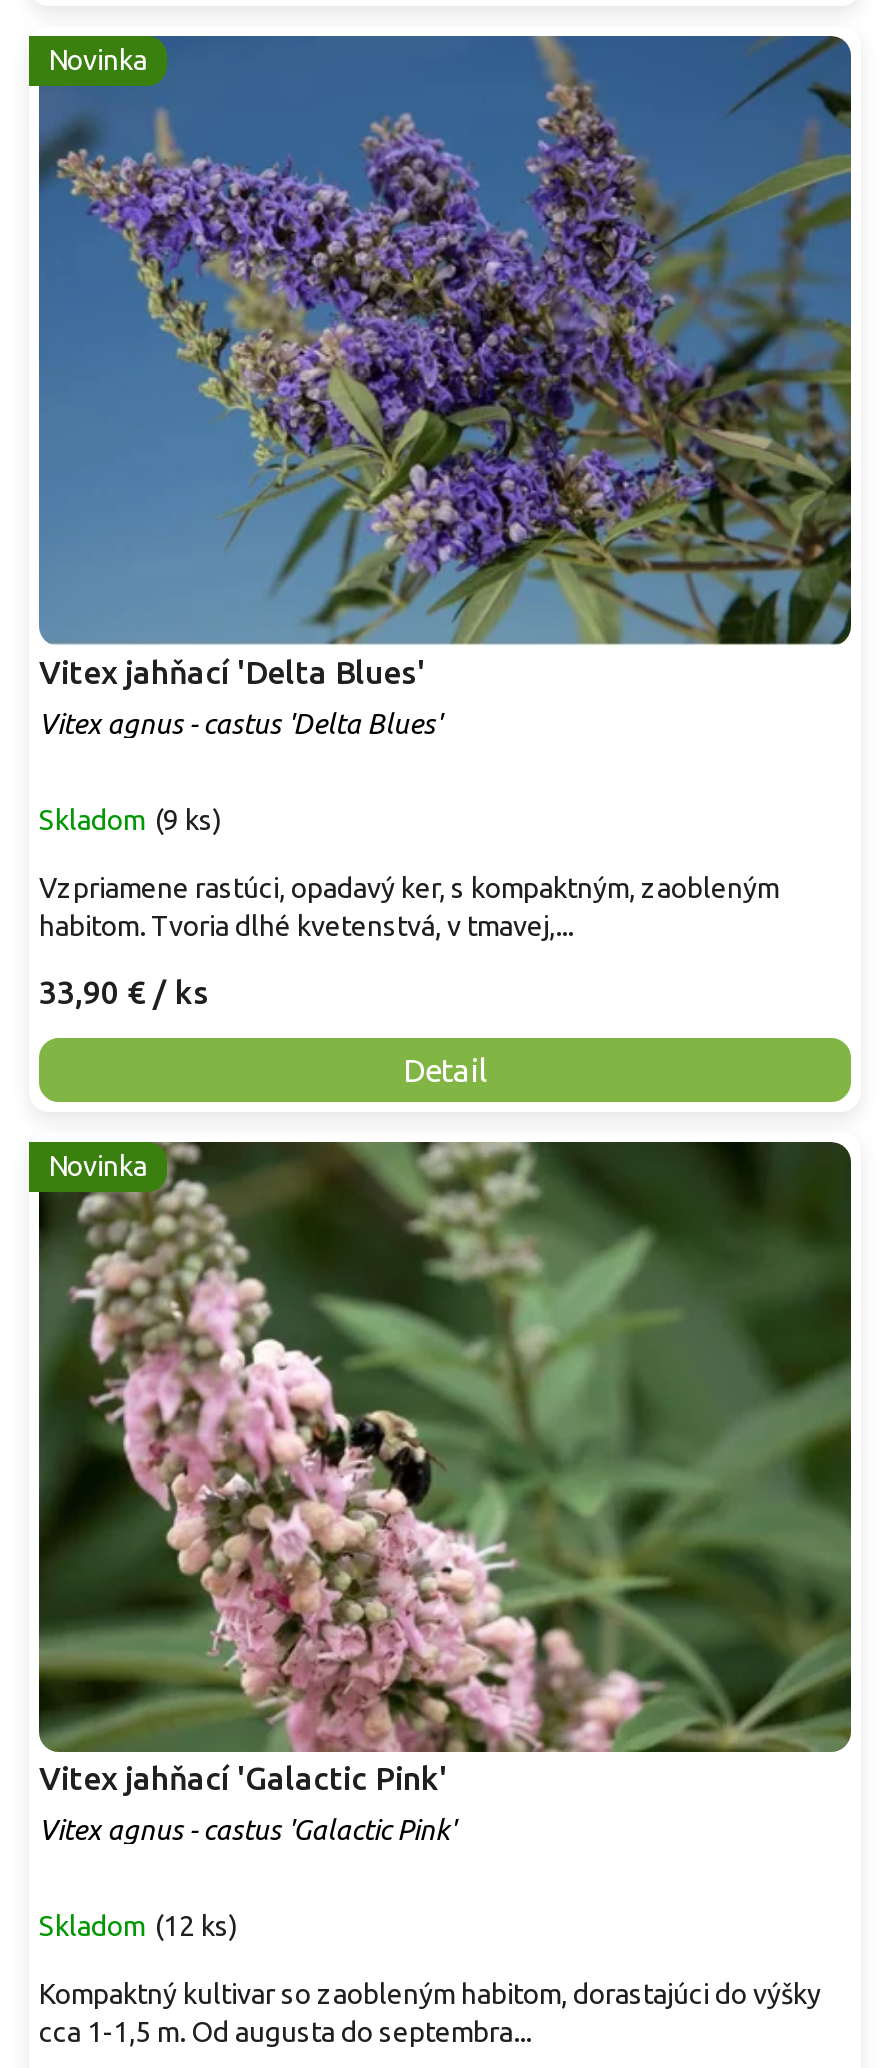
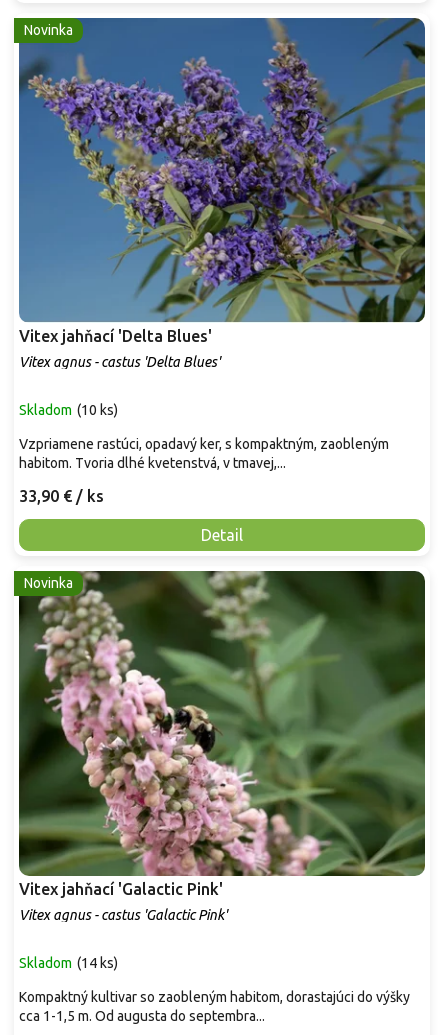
- Skladom (9 ks)
+ Skladom (10 ks)

- Skladom (12 ks)
+ Skladom (14 ks)
